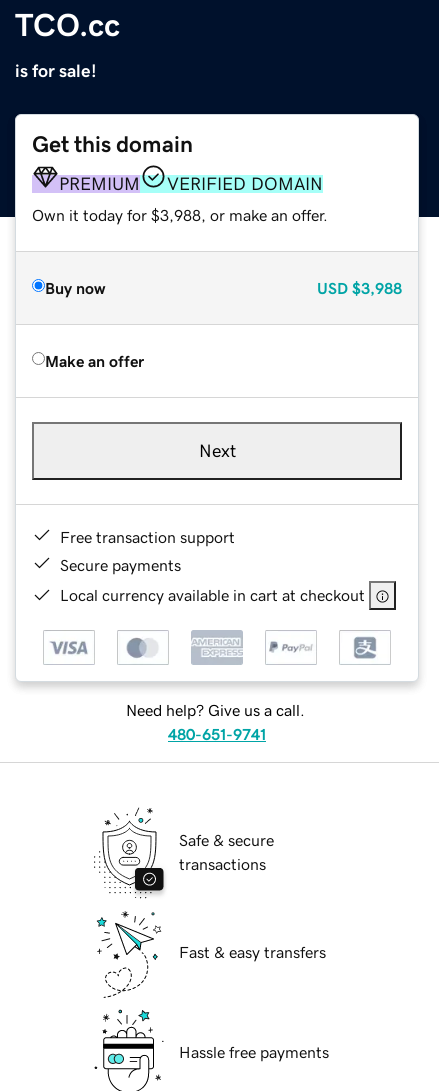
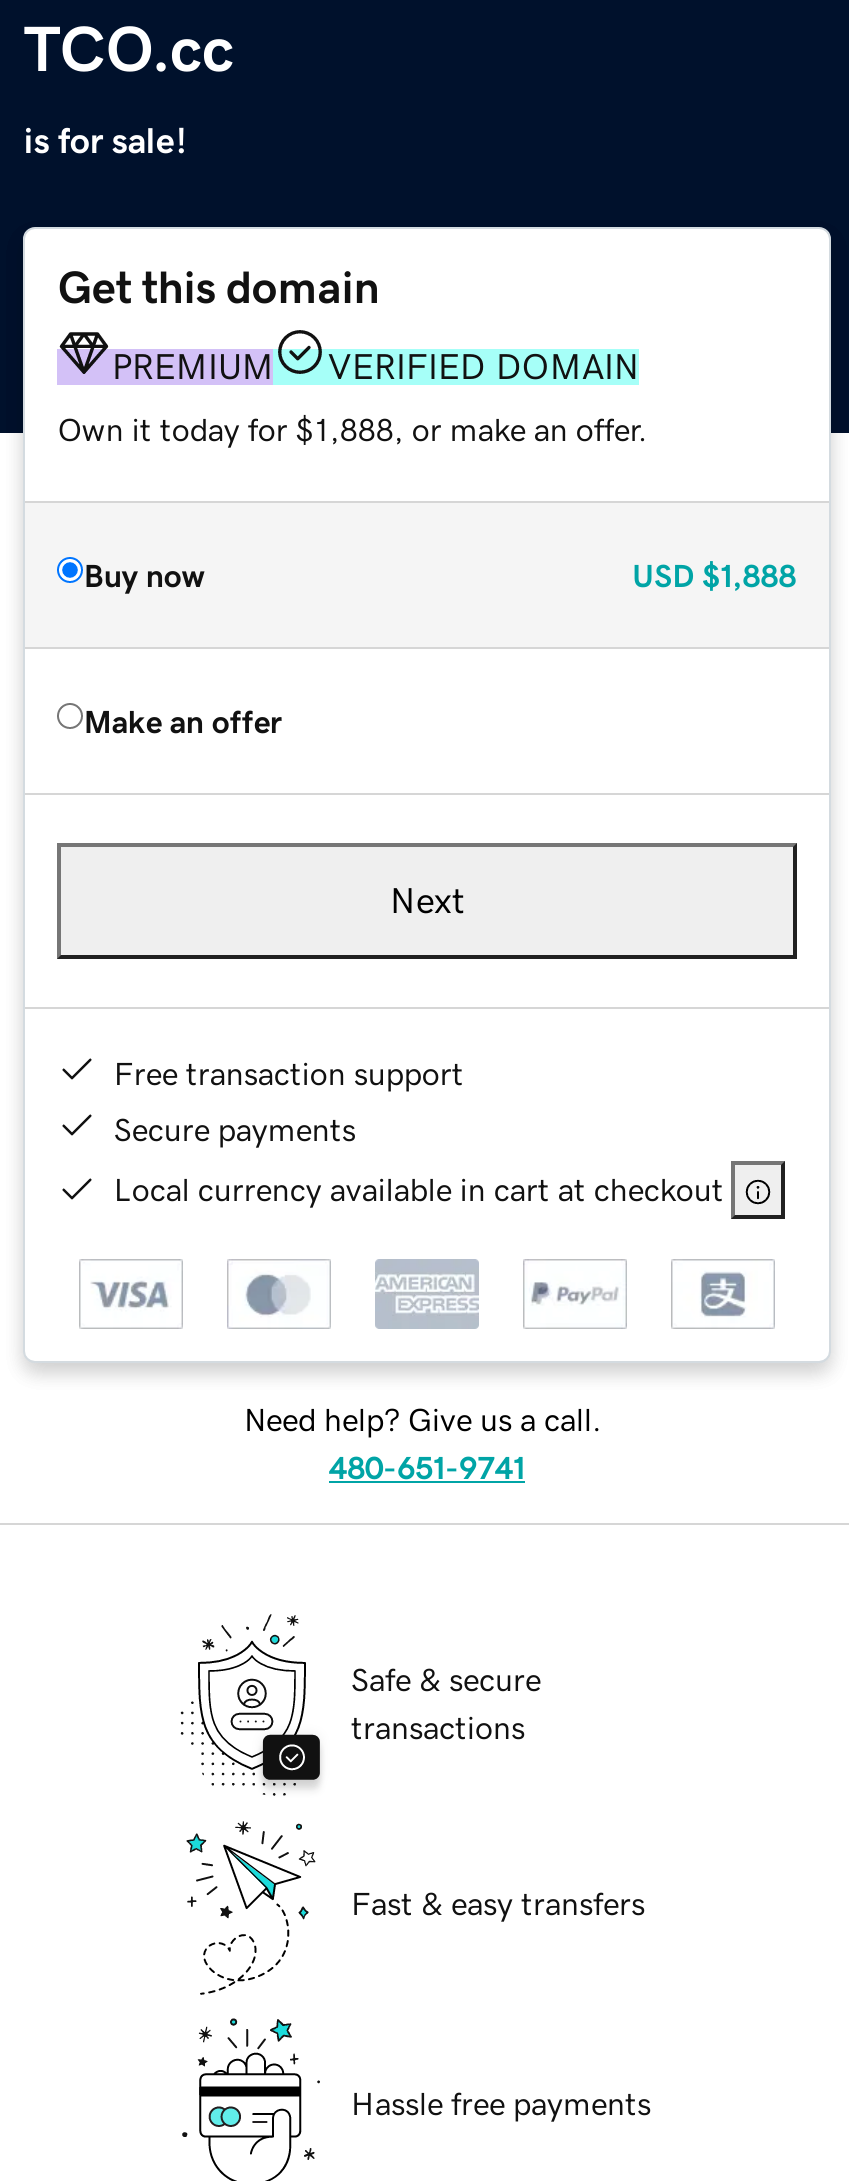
- Own it today for $3,988, or make an offer.
+ Own it today for $1,888, or make an offer.

- USD $3,988
+ USD $1,888
